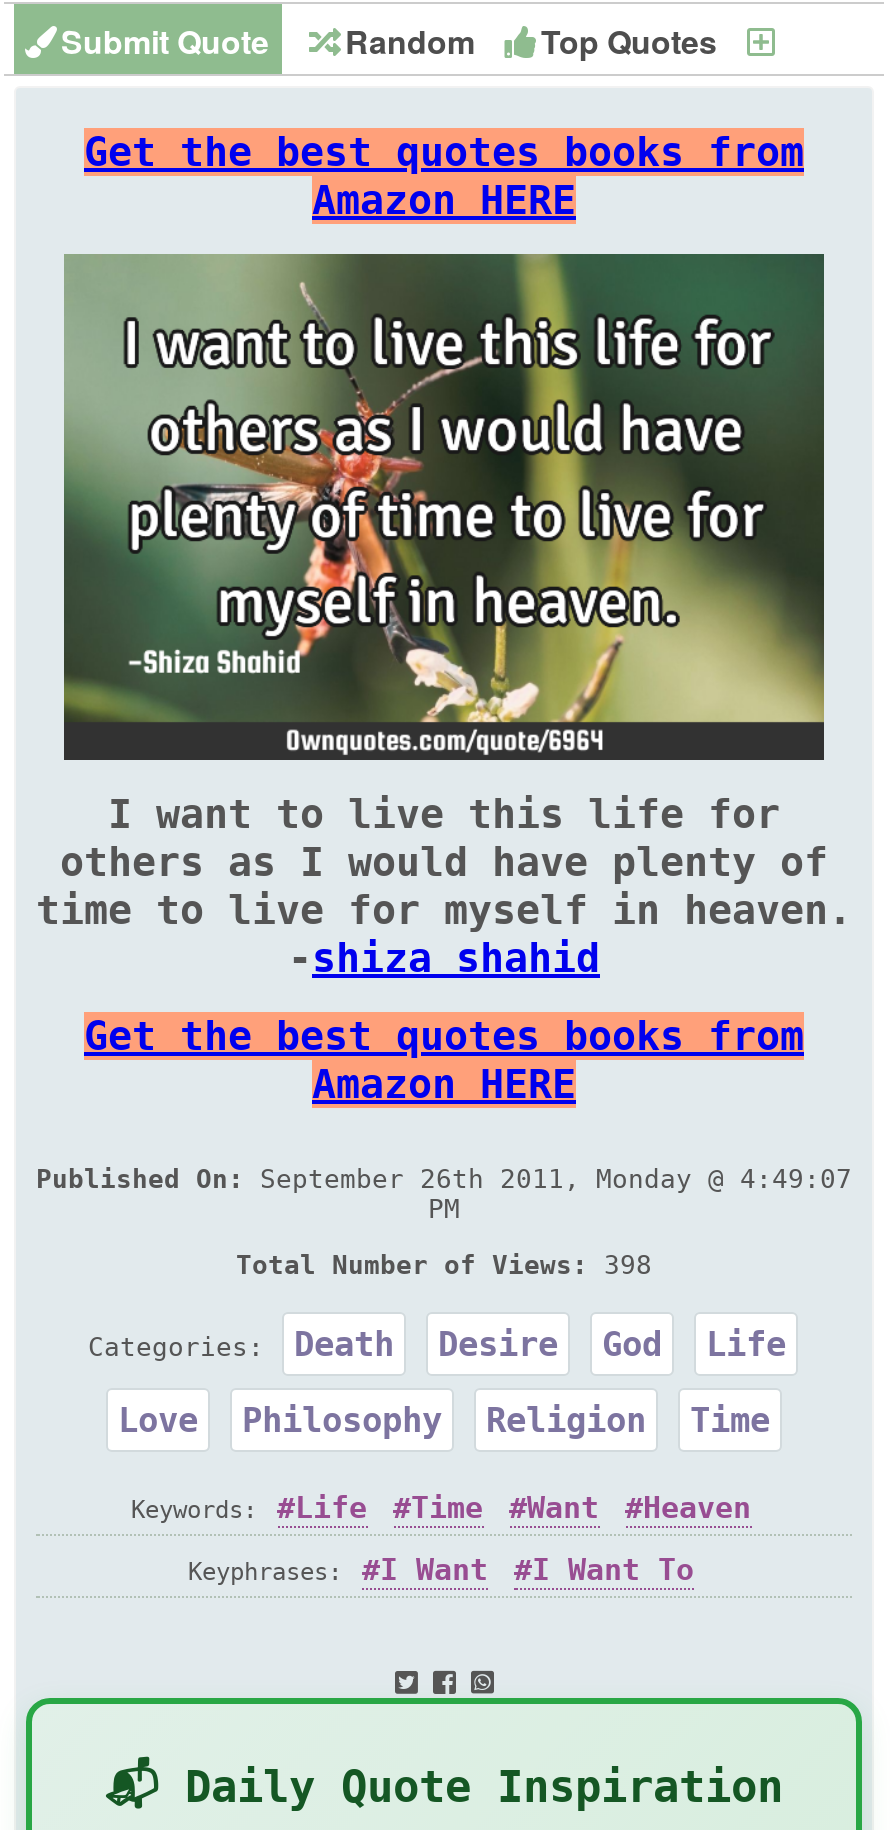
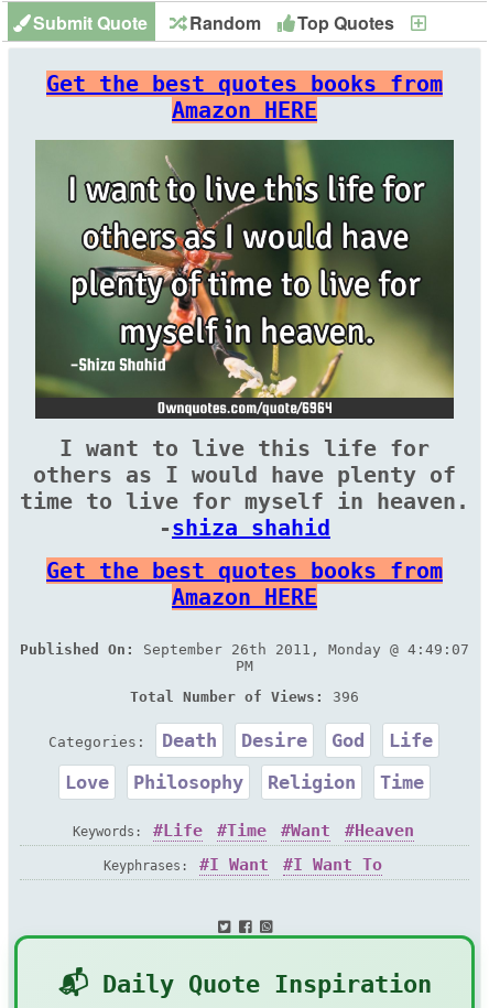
- Total Number of Views: 398
+ Total Number of Views: 396
